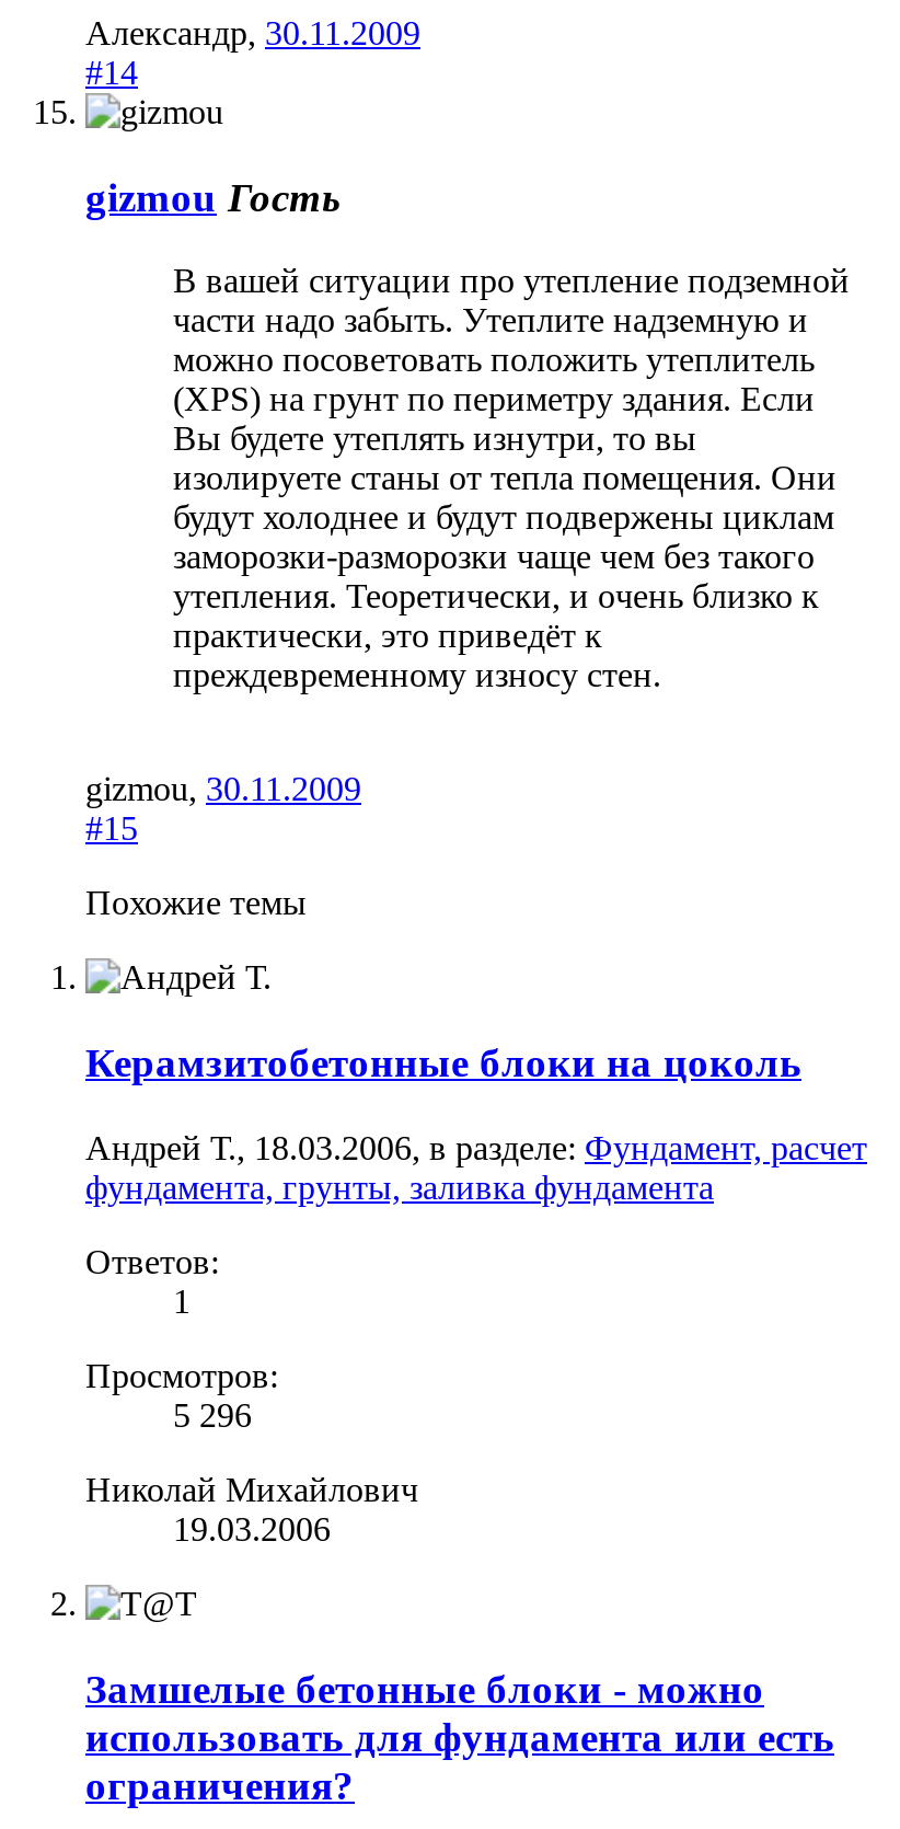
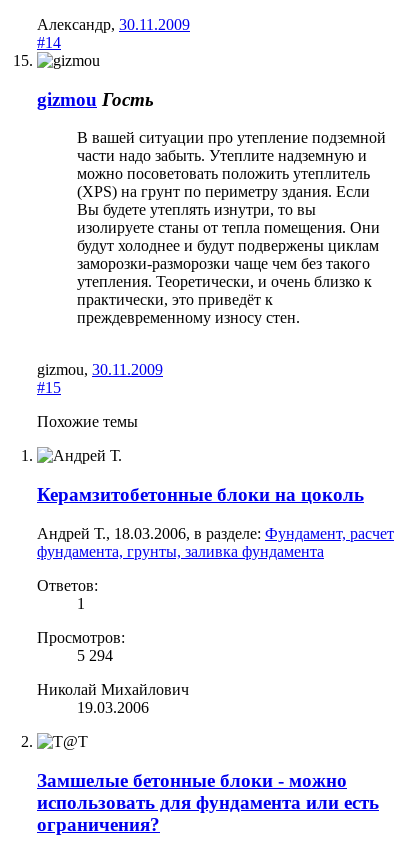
- 5 296
+ 5 294
